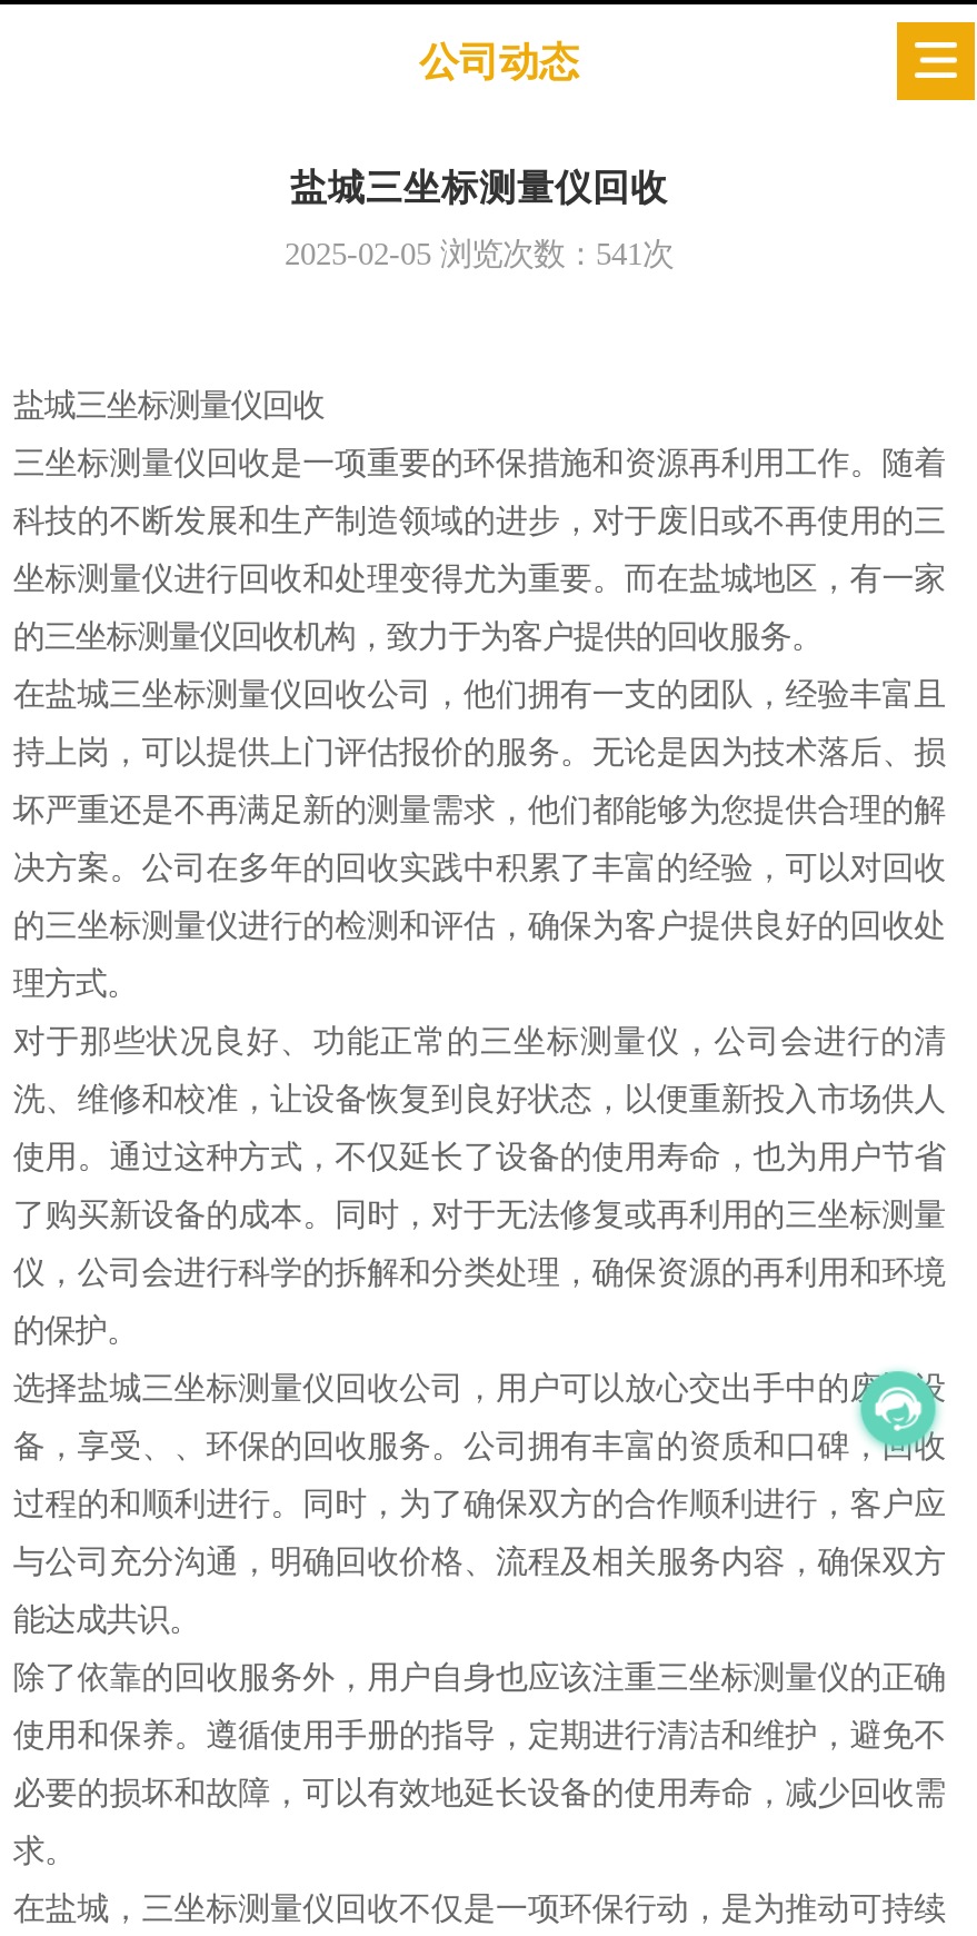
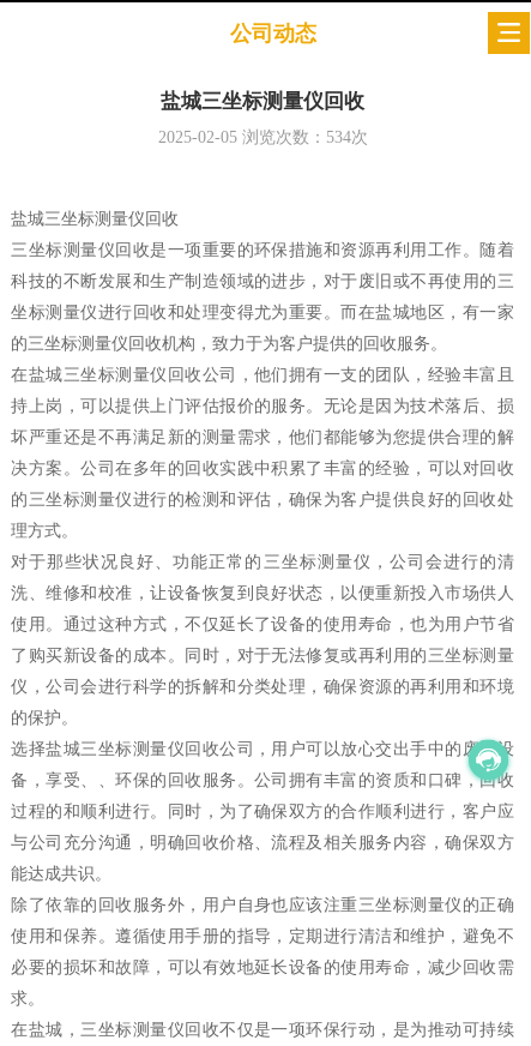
- 2025-02-05浏览次数：541次
+ 2025-02-05浏览次数：534次
